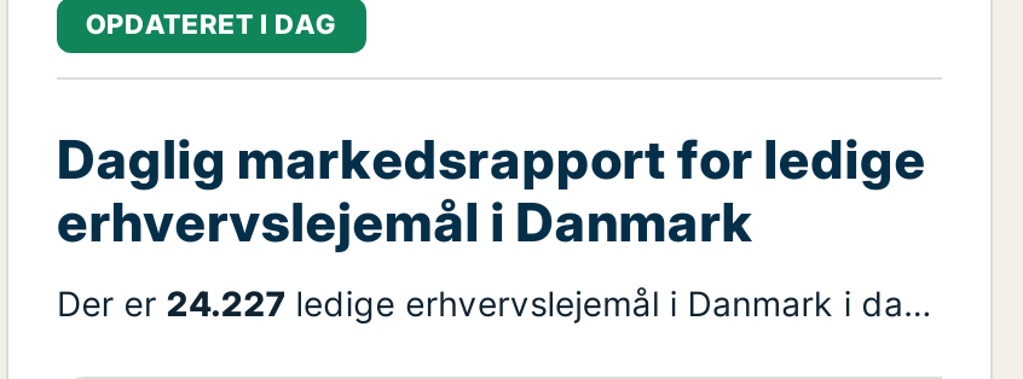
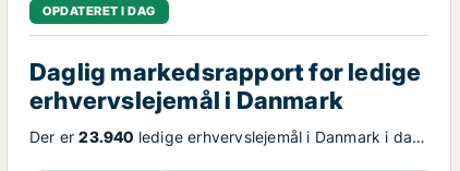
- Der er 24.227 ledige erhvervslejemål i Danmark i dag.
+ Der er 23.940 ledige erhvervslejemål i Danmark i dag.
